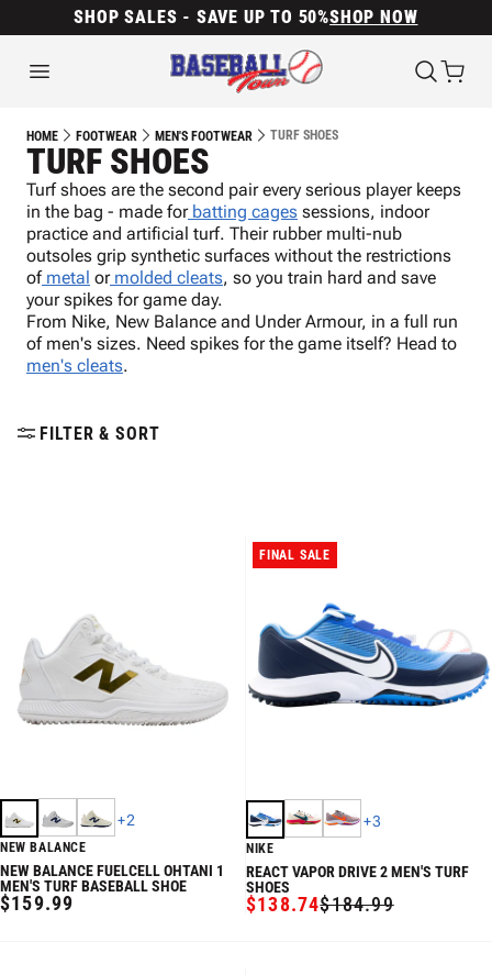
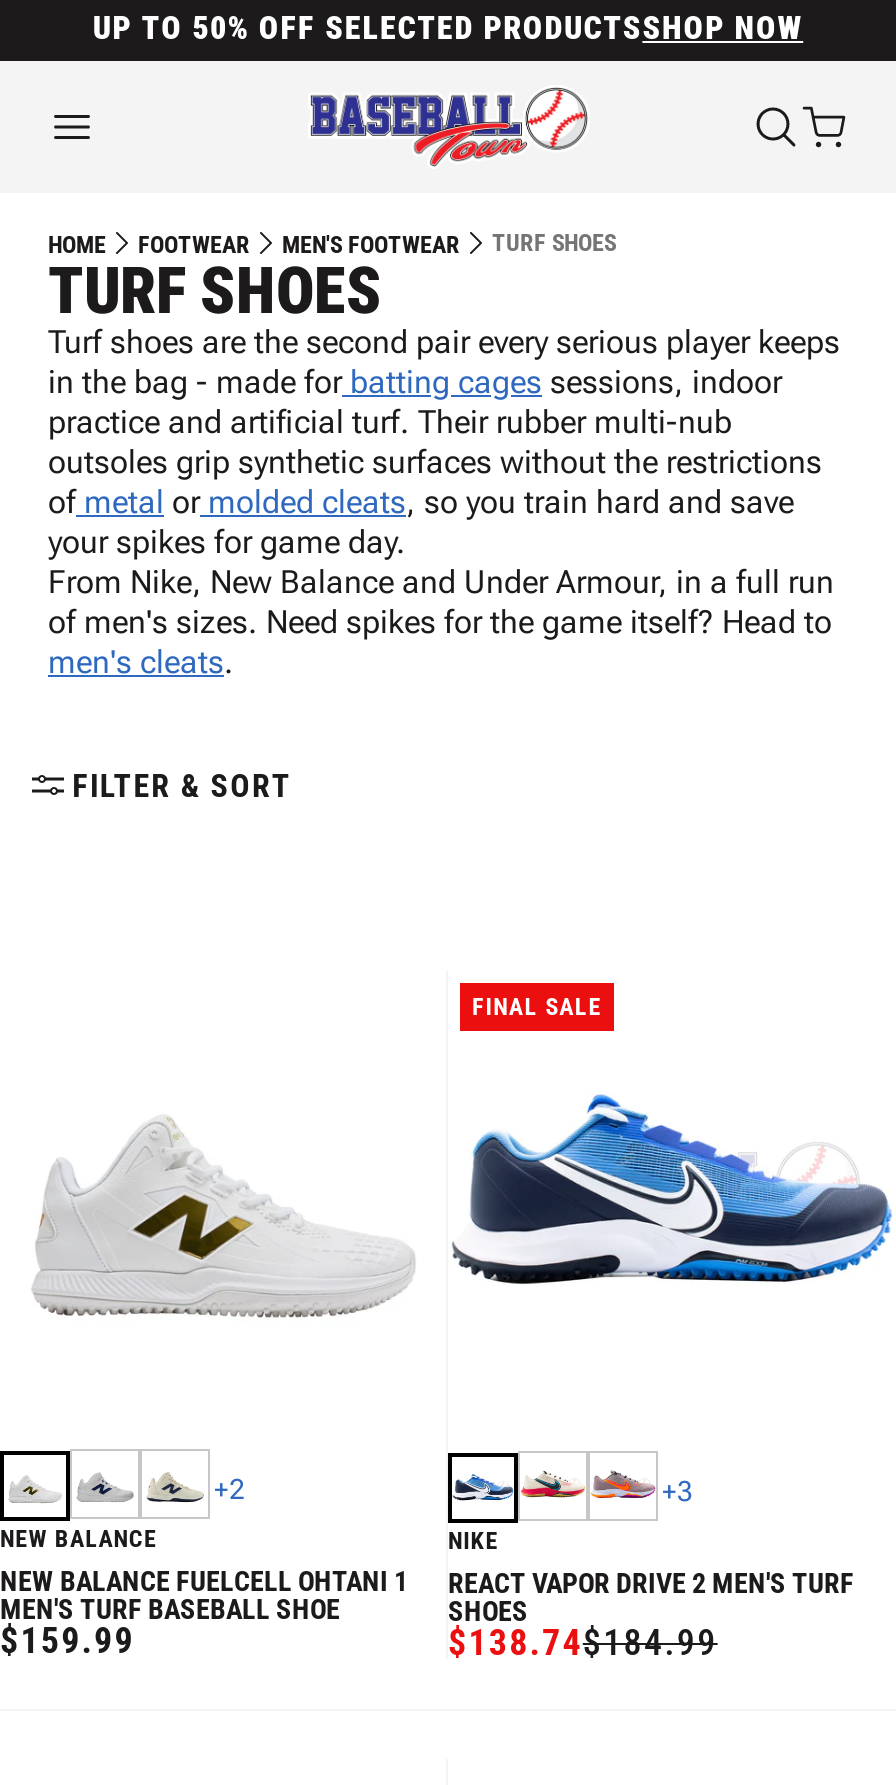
- SHOP SALES - SAVE UP TO 50%SHOP NOW
+ UP TO 50% OFF SELECTED PRODUCTSSHOP NOW
